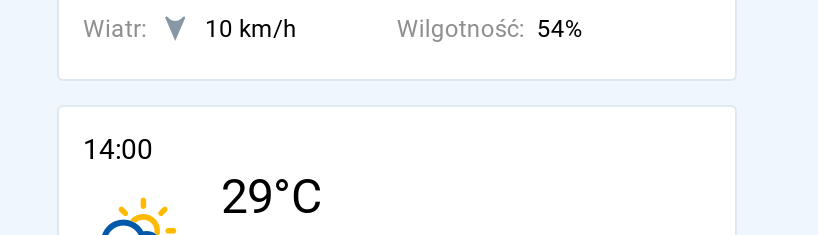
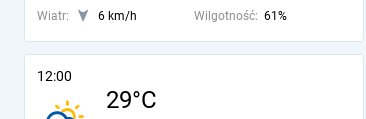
- 10 km/h
+ 6 km/h

- Wilgotność: 54%
+ Wilgotność: 61%

- 14:00
+ 12:00
